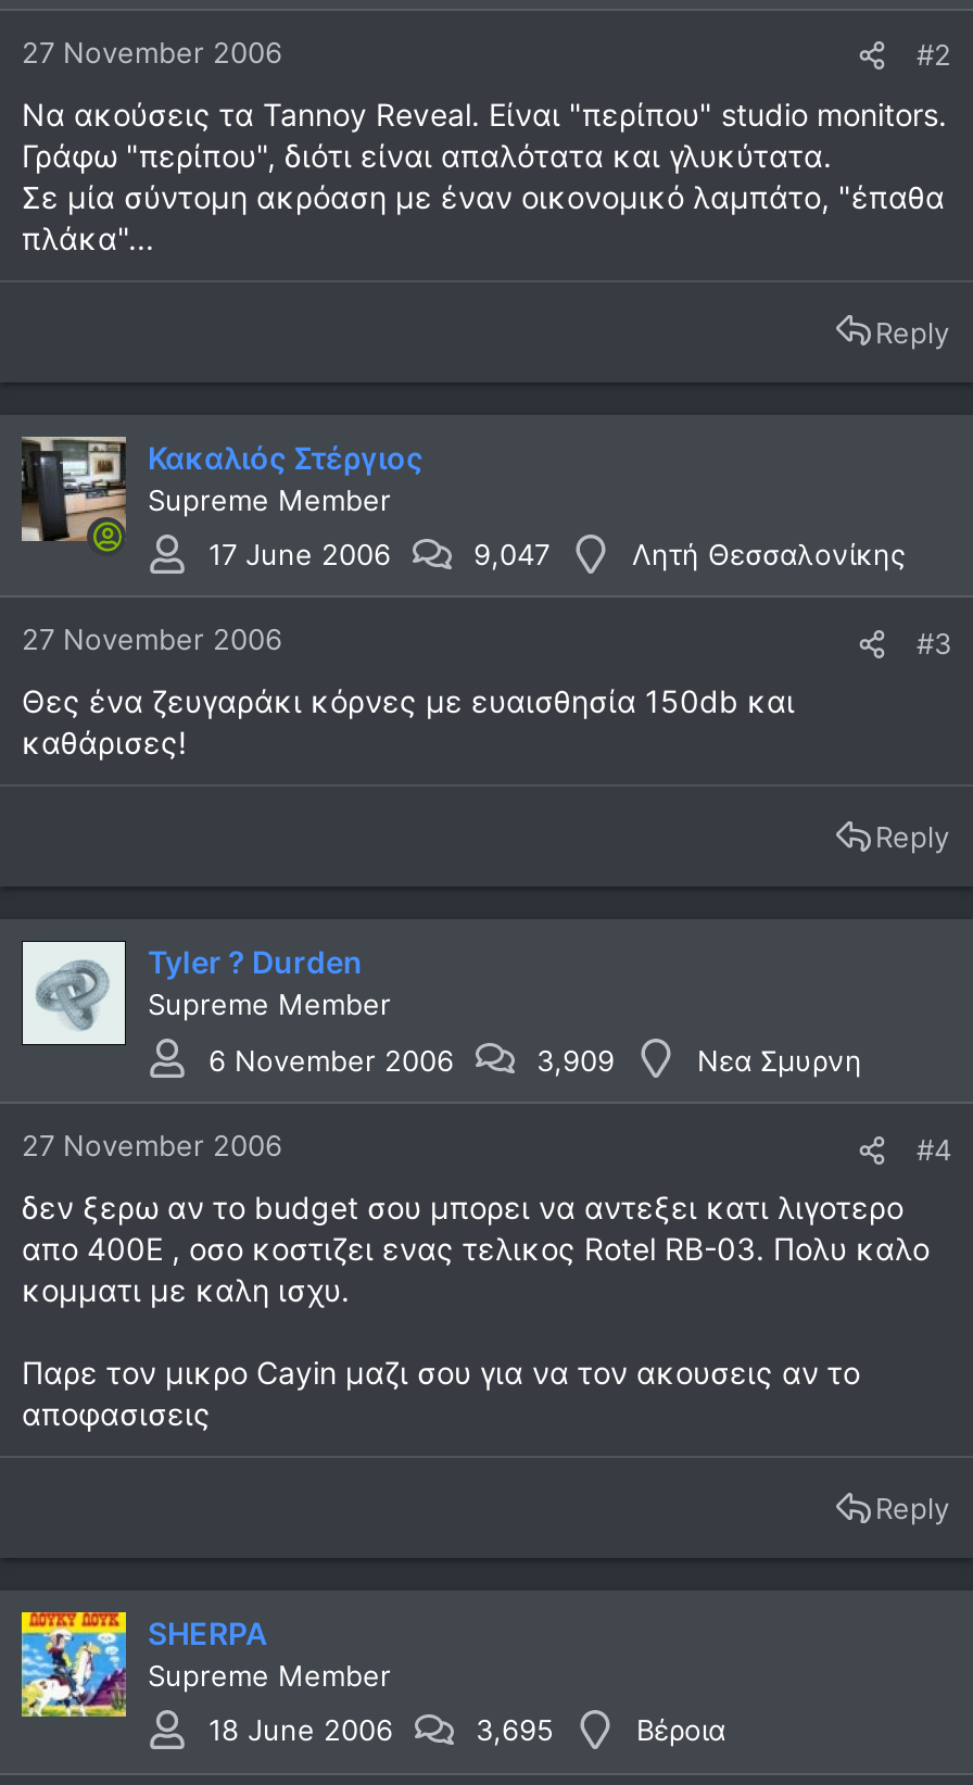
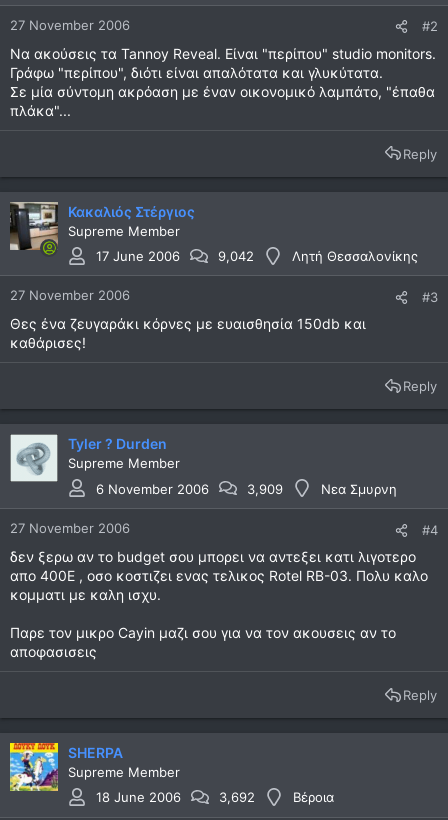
- 9,047
+ 9,042

- 3,695
+ 3,692
